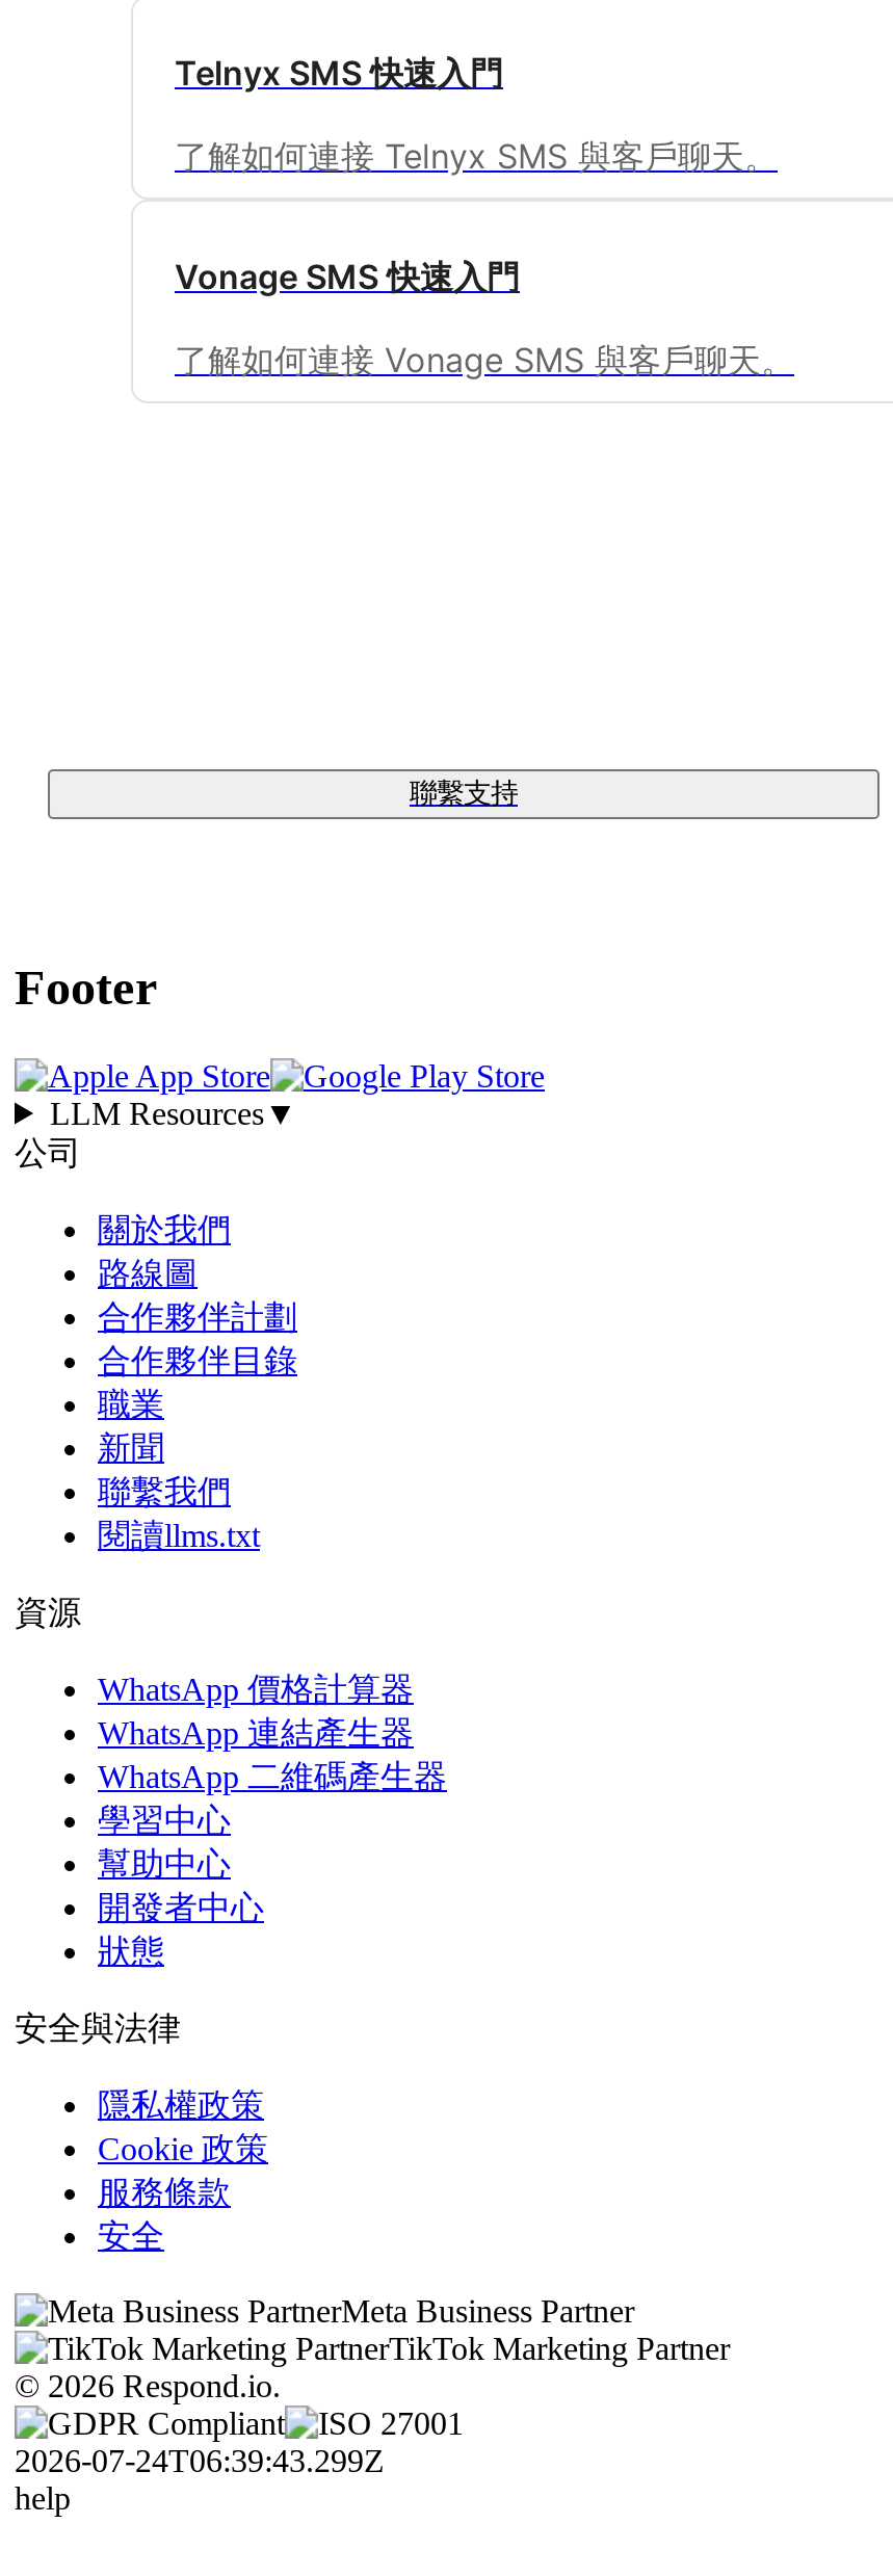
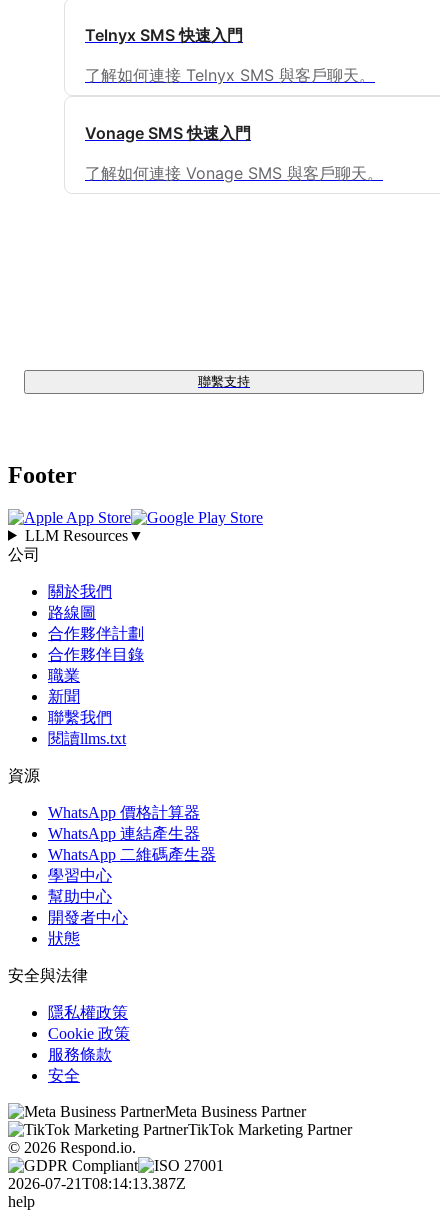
- 2026-07-24T06:39:43.299Z
+ 2026-07-21T08:14:13.387Z
